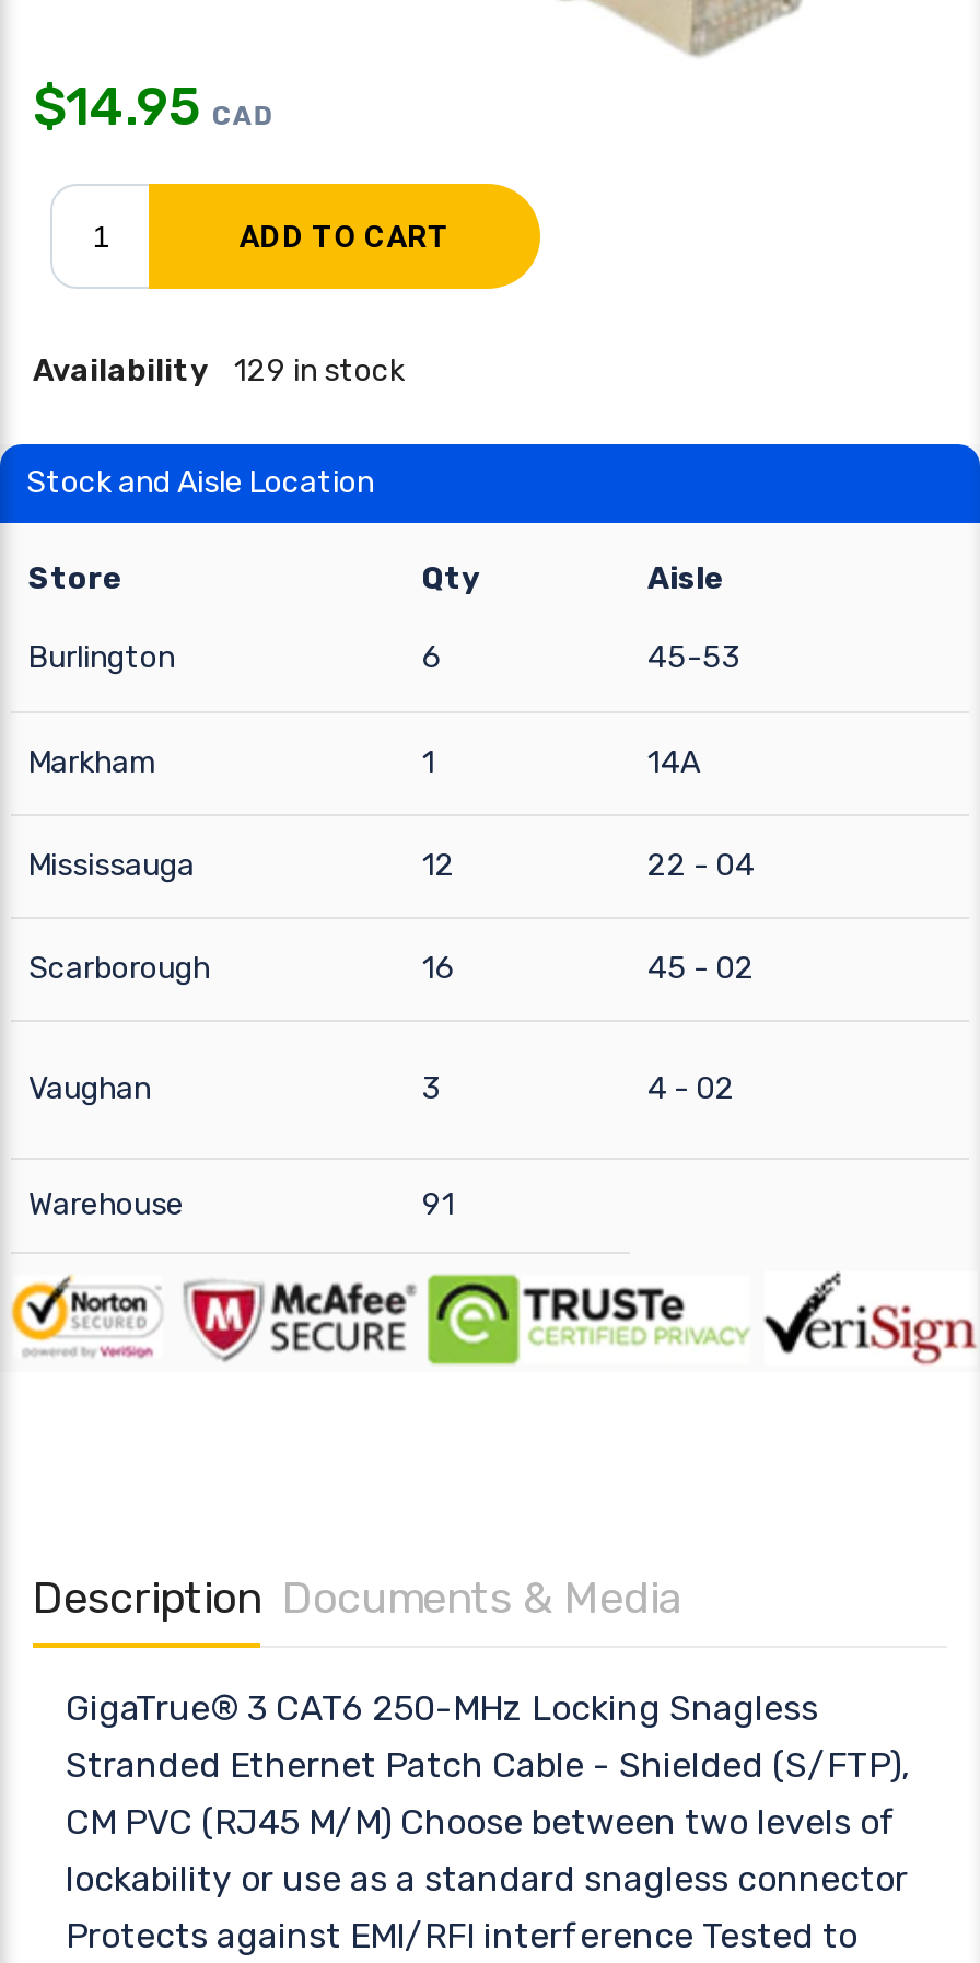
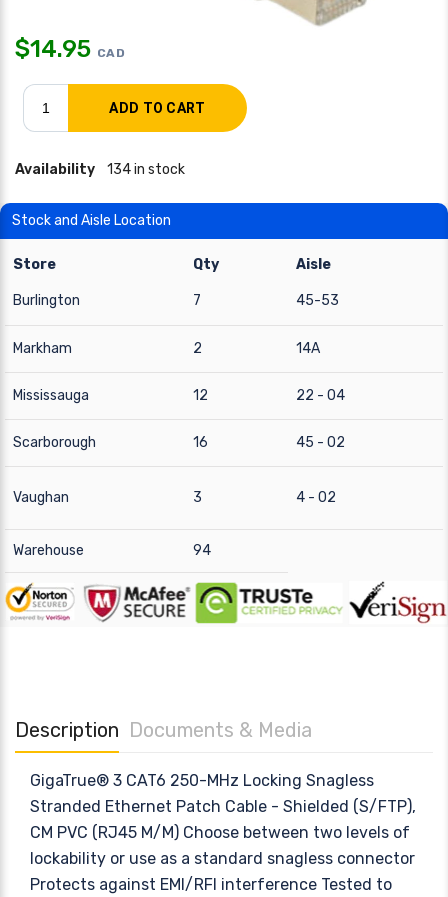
- Availability 129 in stock
+ Availability 134 in stock

- 6
+ 7

- 1
+ 2

- 91
+ 94
